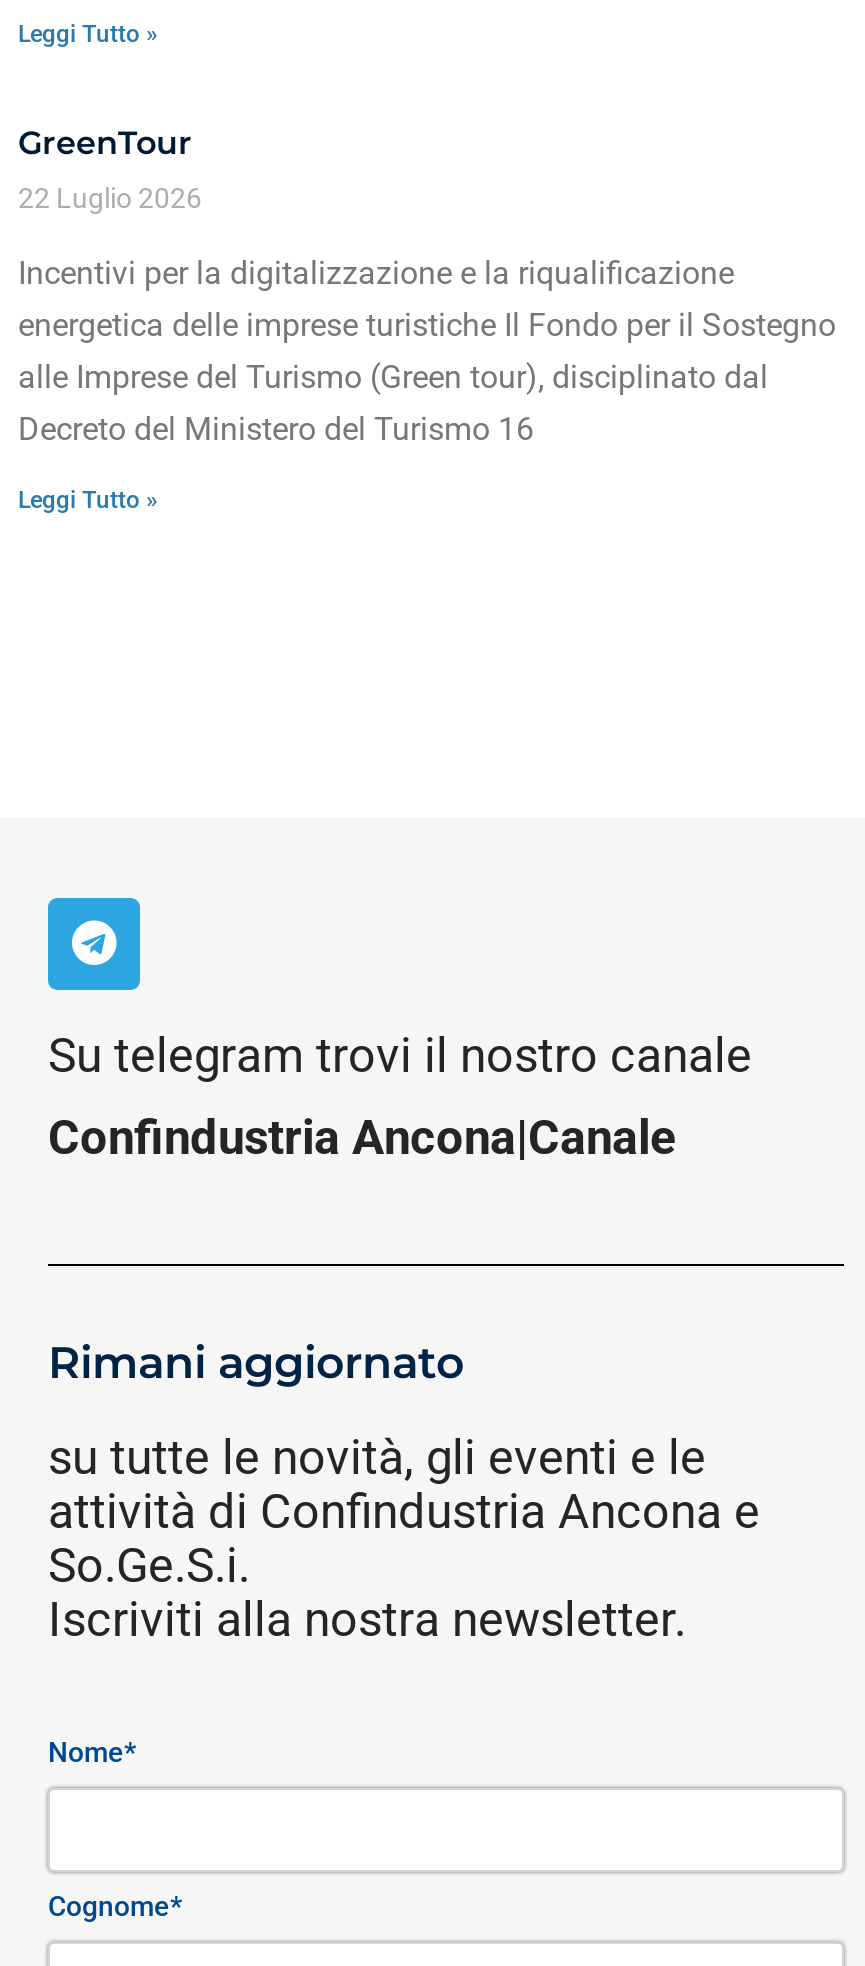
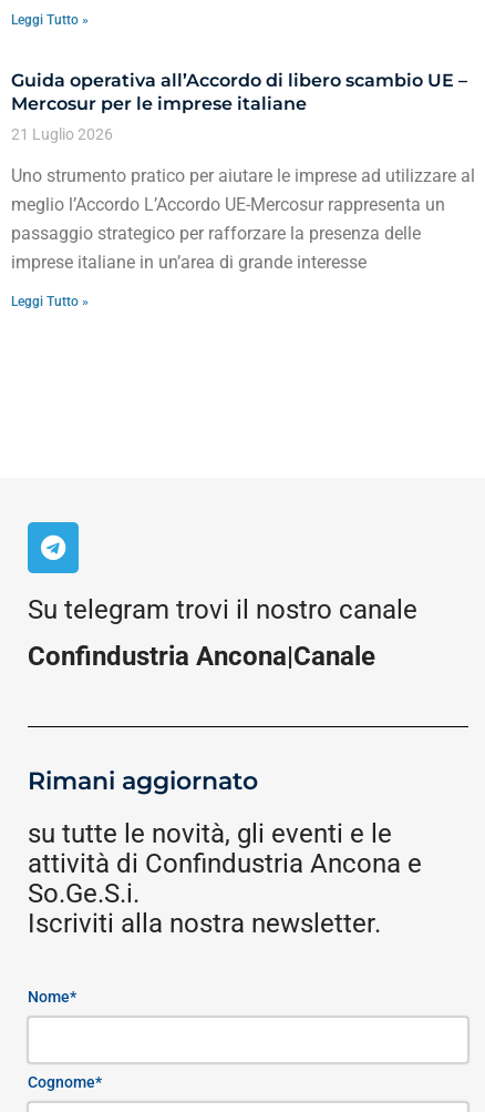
- GreenTour
+ Guida operativa all’Accordo di libero scambio UE –
+ Mercosur per le imprese italiane

- 22 Luglio 2026
+ 21 Luglio 2026

- Incentivi per la digitalizzazione e la riqualificazione
- energetica delle imprese turistiche Il Fondo per il Sostegno
- alle Imprese del Turismo (Green tour), disciplinato dal
- Decreto del Ministero del Turismo 16
+ Uno strumento pratico per aiutare le imprese ad utilizzare al
+ meglio l’Accordo L’Accordo UE-Mercosur rappresenta un
+ passaggio strategico per rafforzare la presenza delle
+ imprese italiane in un’area di grande interesse
